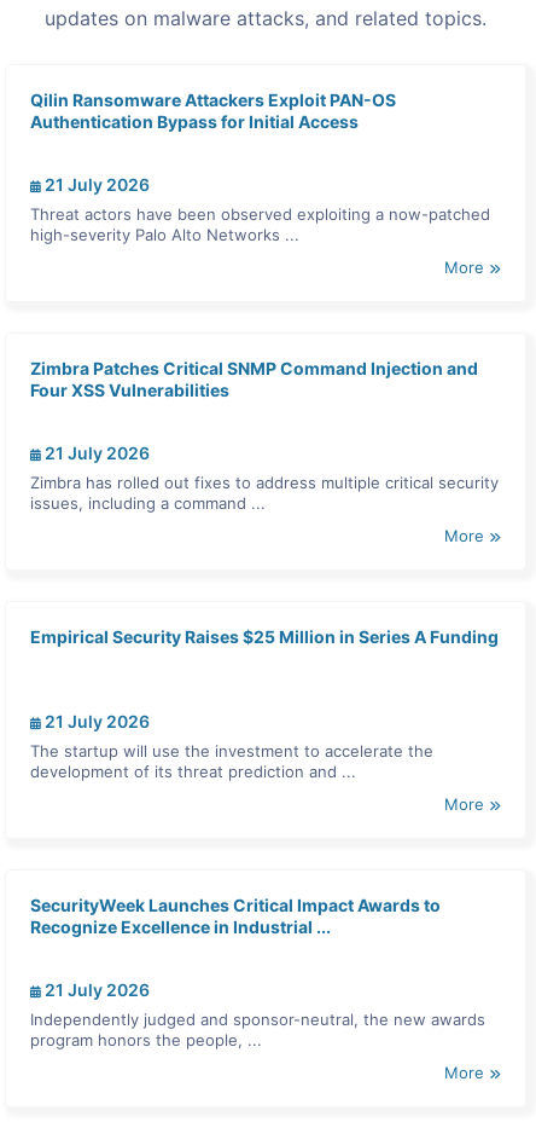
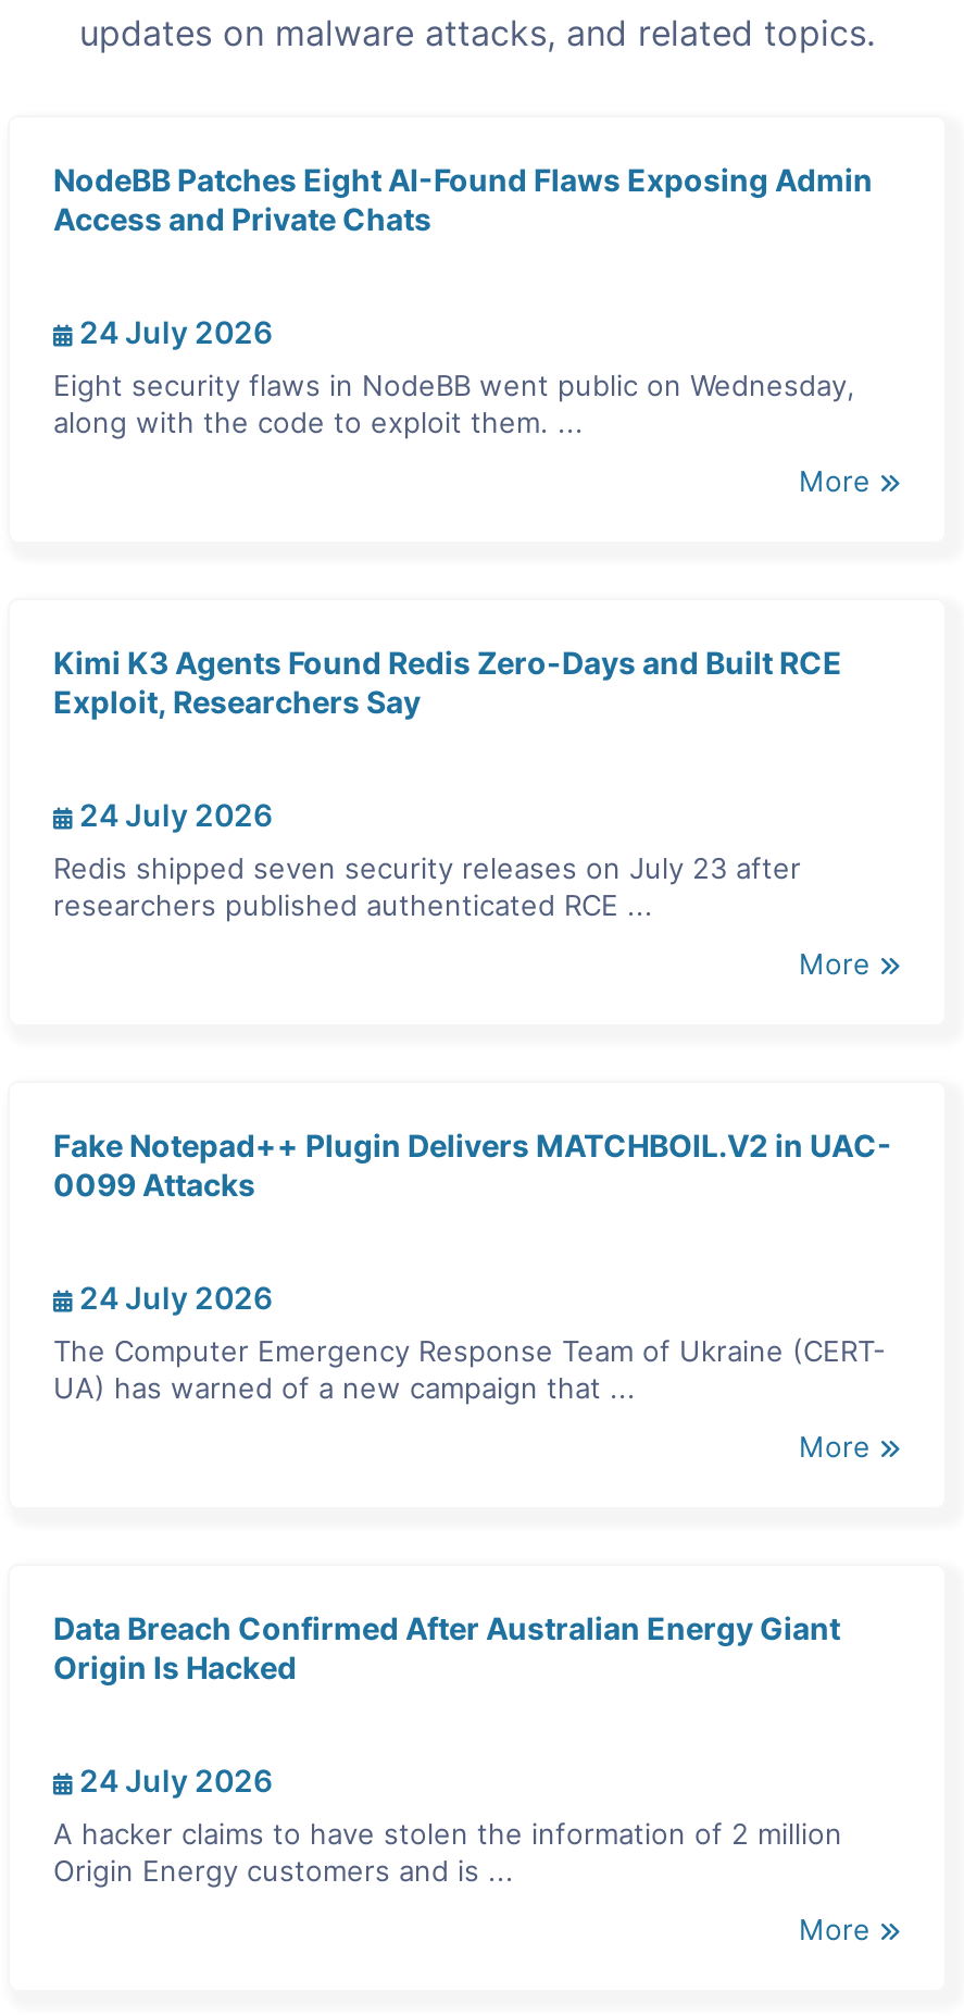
- Qilin Ransomware Attackers Exploit PAN-OS
- Authentication Bypass for Initial Access
+ NodeBB Patches Eight AI-Found Flaws Exposing Admin
+ Access and Private Chats

- 21 July 2026
+ 24 July 2026

- Threat actors have been observed exploiting a now-patched
- high-severity Palo Alto Networks ...
+ Eight security flaws in NodeBB went public on Wednesday,
+ along with the code to exploit them. ...

- Zimbra Patches Critical SNMP Command Injection and
- Four XSS Vulnerabilities
+ Kimi K3 Agents Found Redis Zero-Days and Built RCE
+ Exploit, Researchers Say

- 21 July 2026
+ 24 July 2026

- Zimbra has rolled out fixes to address multiple critical security
- issues, including a command ...
+ Redis shipped seven security releases on July 23 after
+ researchers published authenticated RCE ...

- Empirical Security Raises $25 Million in Series A Funding
+ Fake Notepad++ Plugin Delivers MATCHBOIL.V2 in UAC-
+ 0099 Attacks

- 21 July 2026
+ 24 July 2026

- The startup will use the investment to accelerate the
- development of its threat prediction and ...
+ The Computer Emergency Response Team of Ukraine (CERT-
+ UA) has warned of a new campaign that ...

- SecurityWeek Launches Critical Impact Awards to
- Recognize Excellence in Industrial ...
+ Data Breach Confirmed After Australian Energy Giant
+ Origin Is Hacked

- 21 July 2026
+ 24 July 2026

- Independently judged and sponsor-neutral, the new awards
- program honors the people, ...
+ A hacker claims to have stolen the information of 2 million
+ Origin Energy customers and is ...
